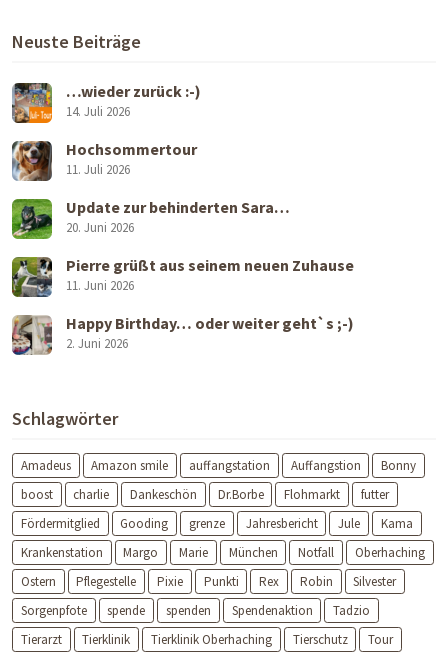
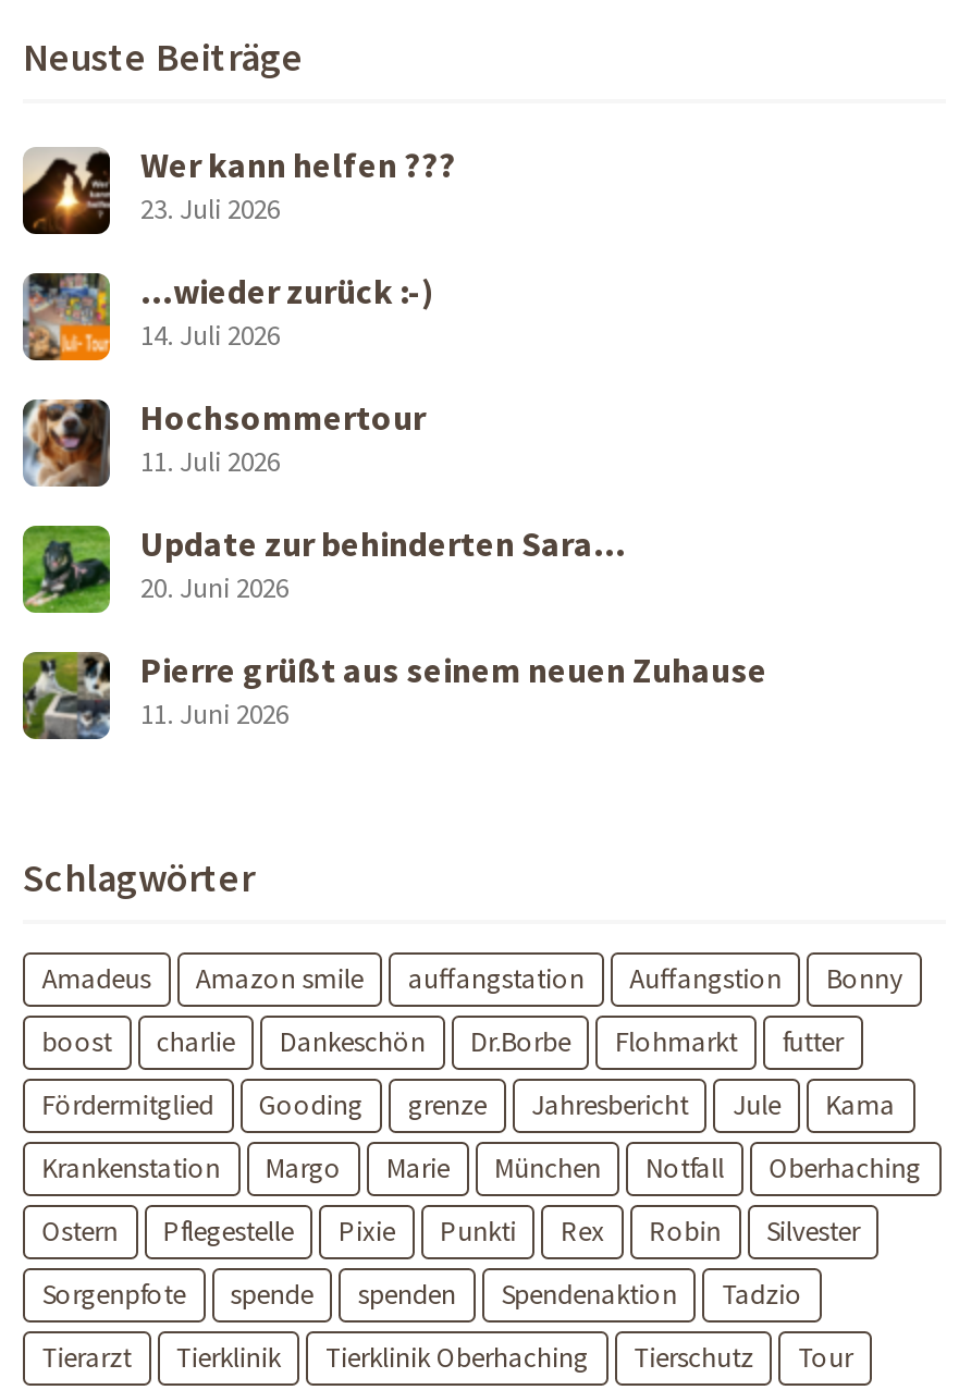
+ [image]
+ Wer kann helfen ???
+ 23. Juli 2026

moved down: [image] | …wieder zurück :-) | 14. Juli 2026 | ... | Pierre grüßt aus seinem neuen Zuhause | 11. Juni 2026

- [image]
- Happy Birthday… oder weiter geht`s ;-)
- 2. Juni 2026
